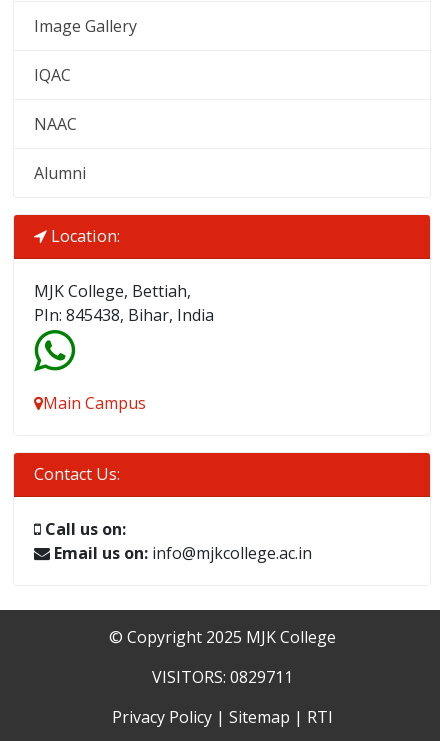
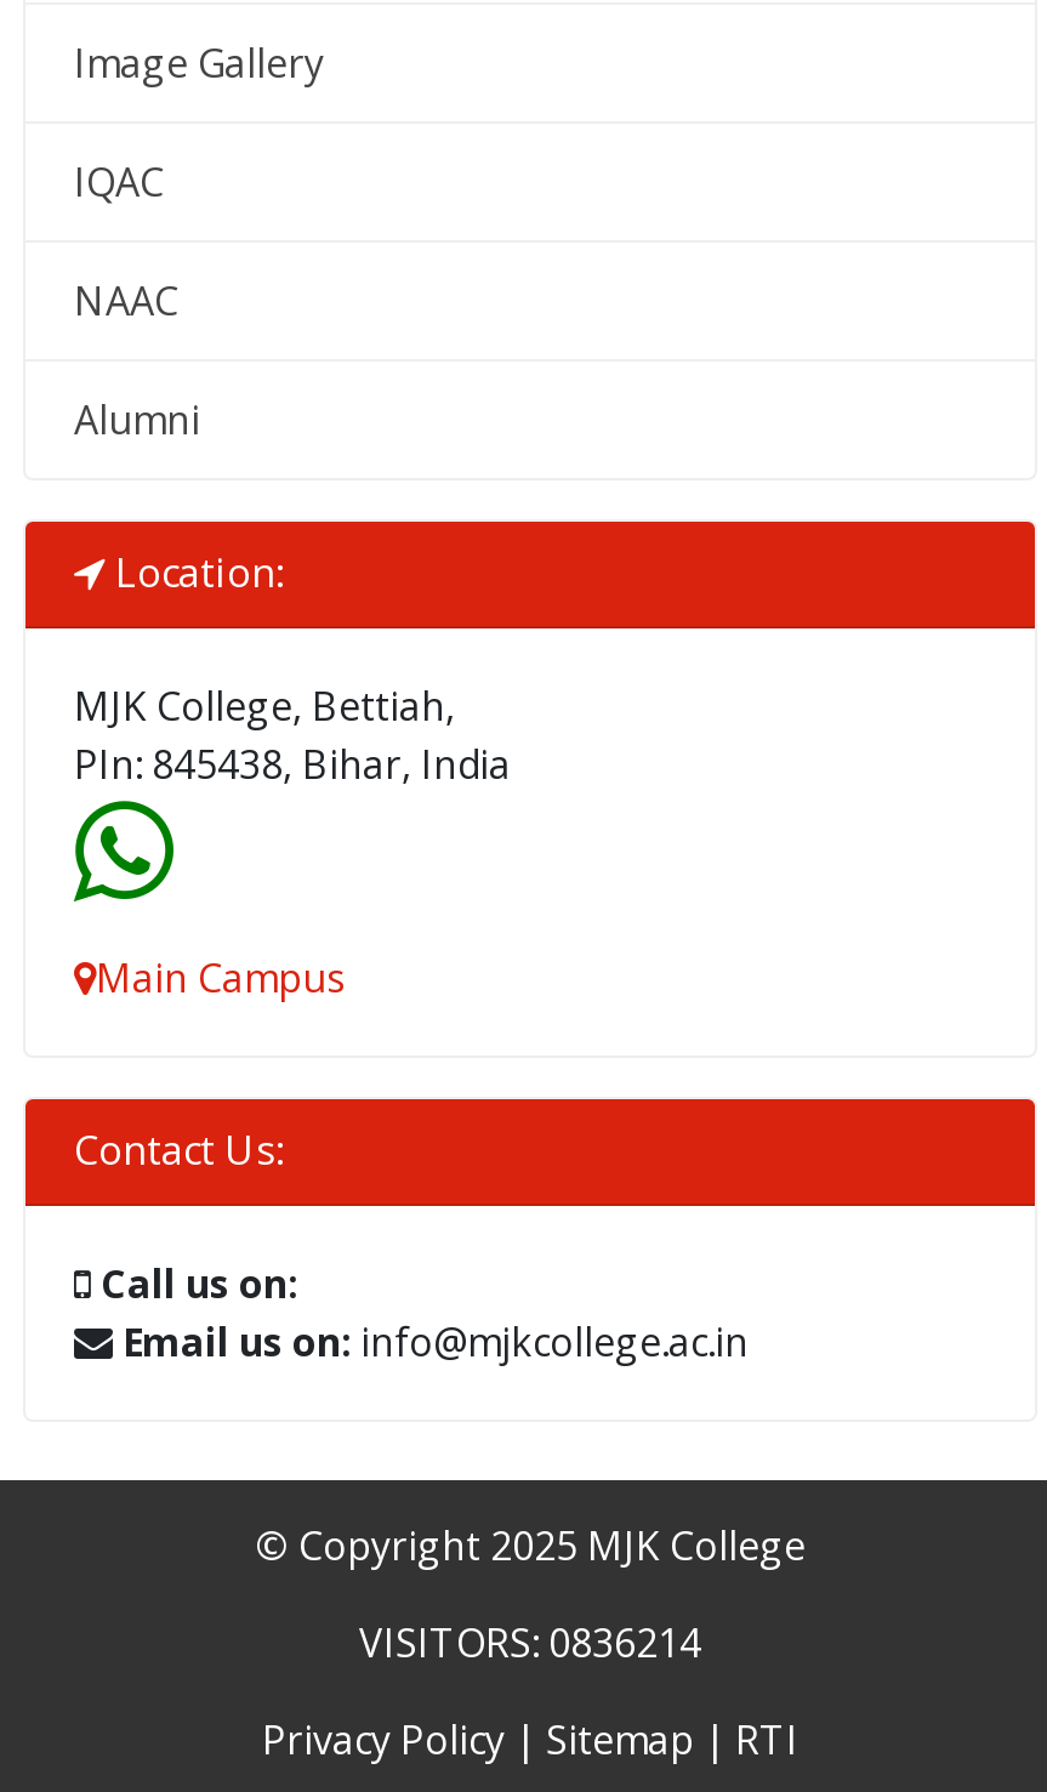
- VISITORS: 0829711
+ VISITORS: 0836214
